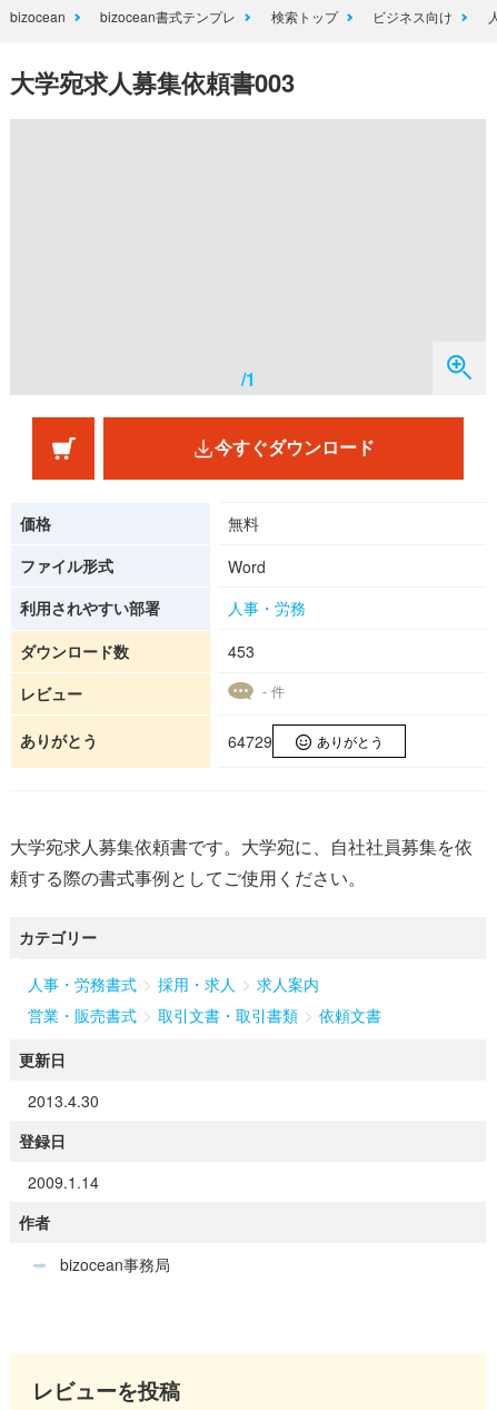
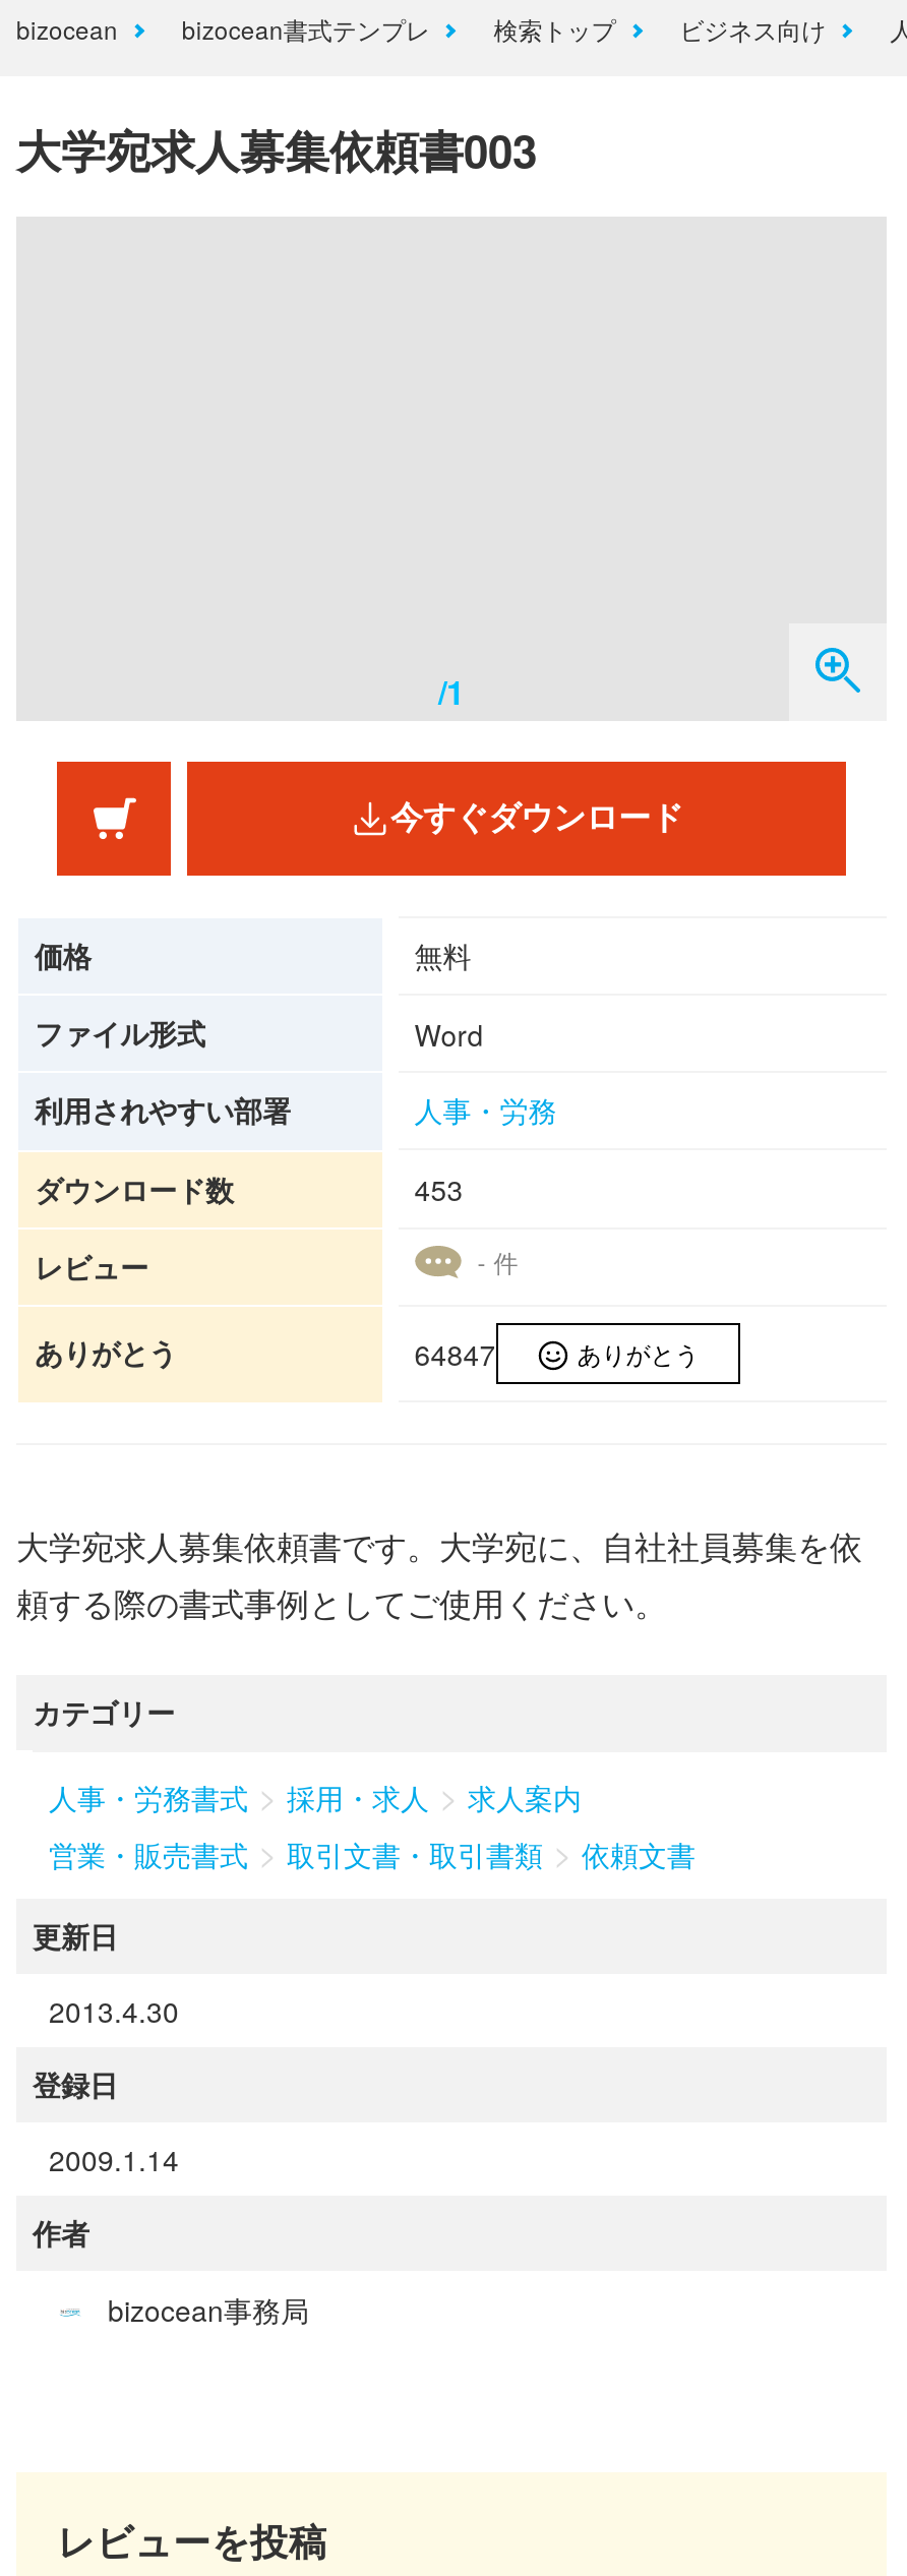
- 64729
+ 64847
